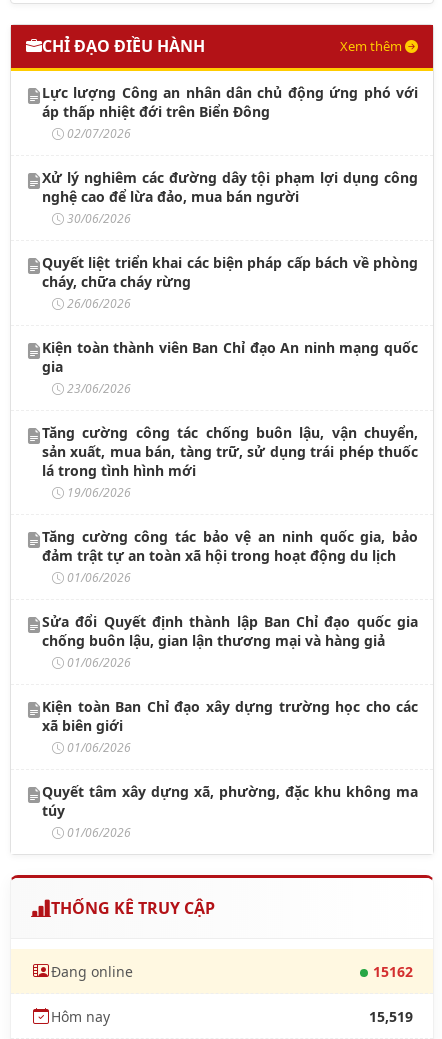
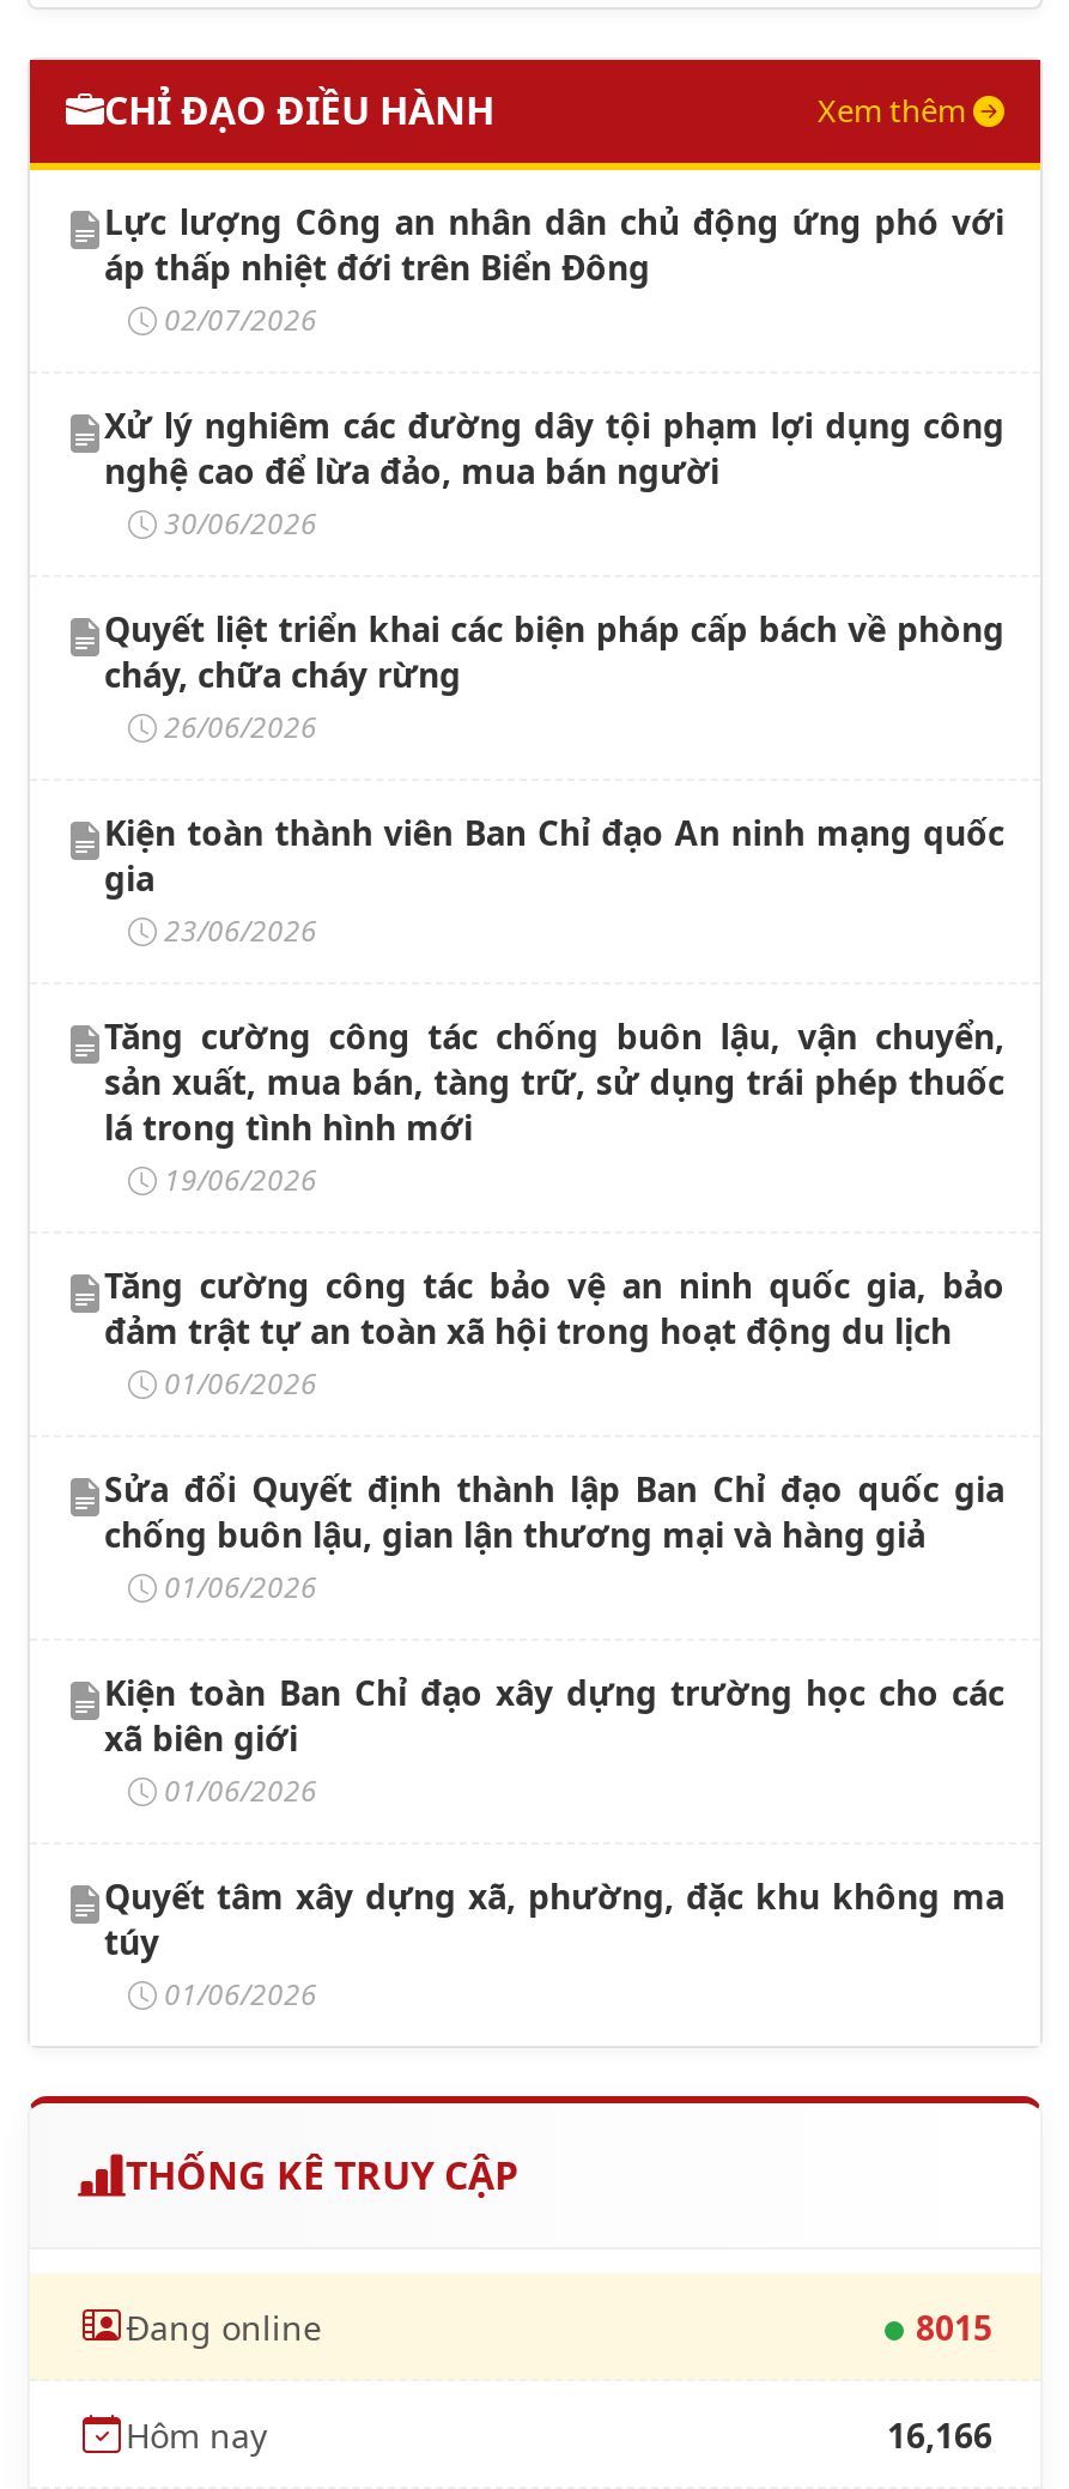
- 15162
+ 8015

- 15,519
+ 16,166
